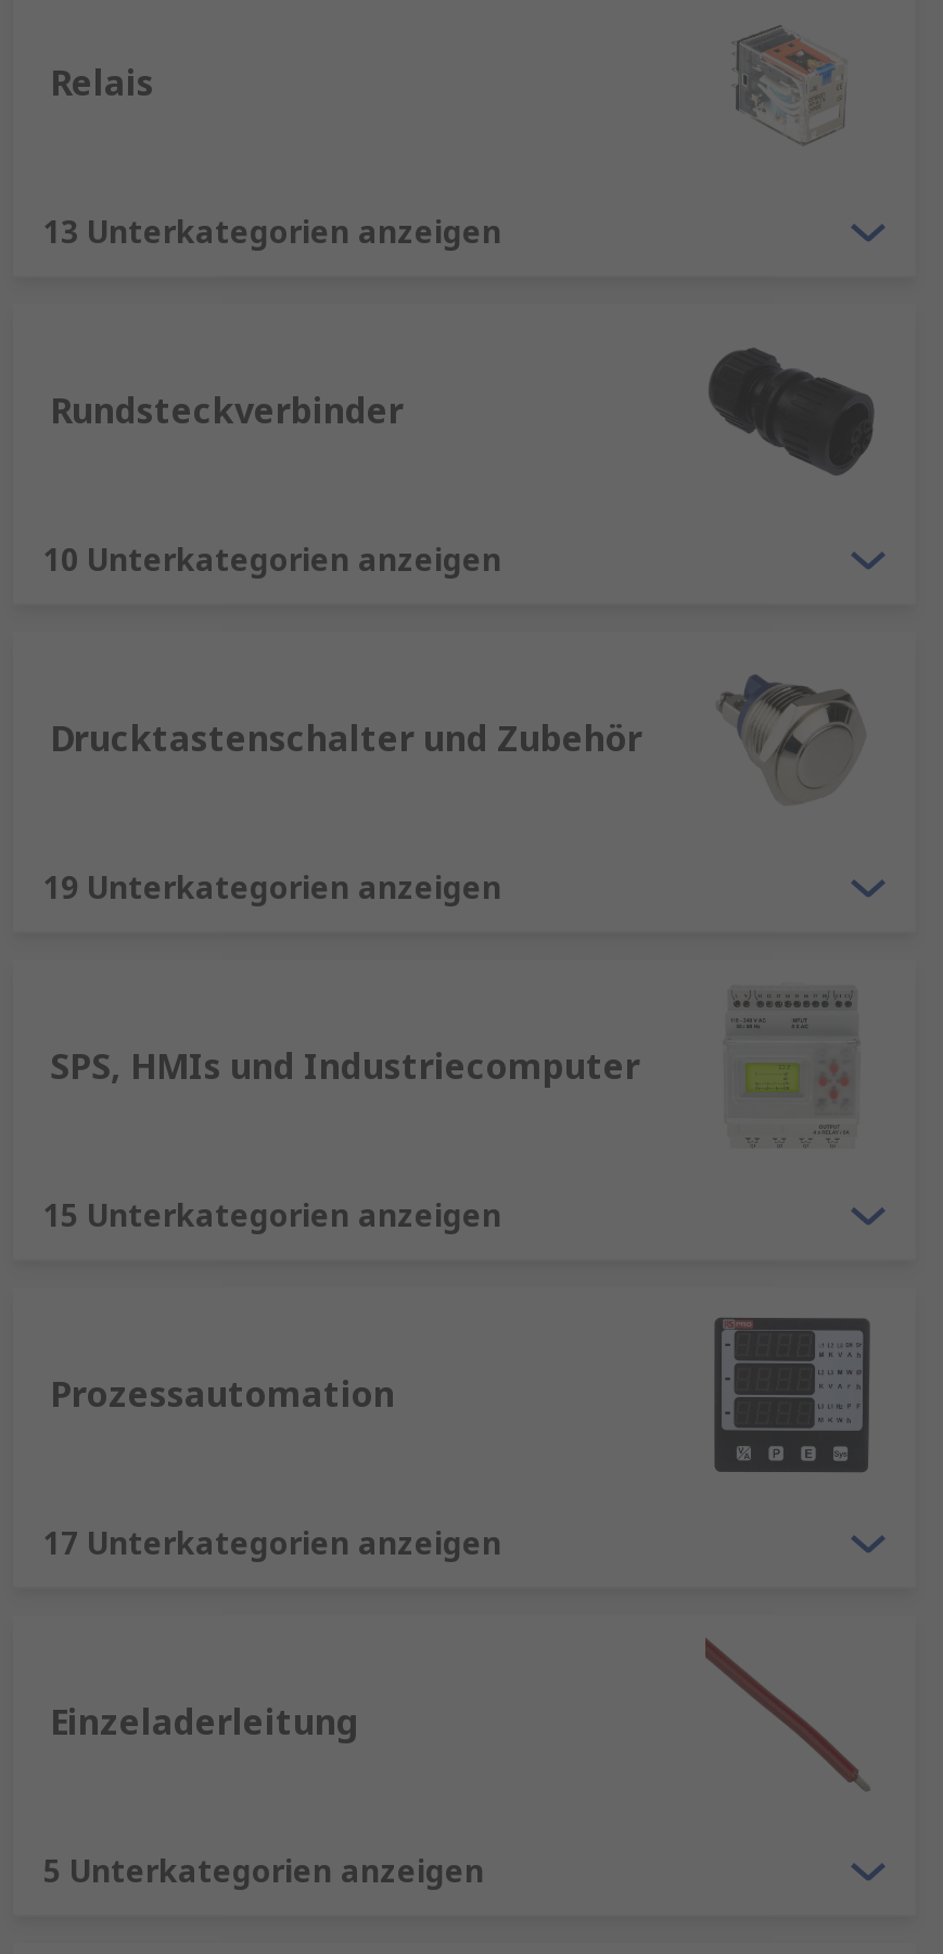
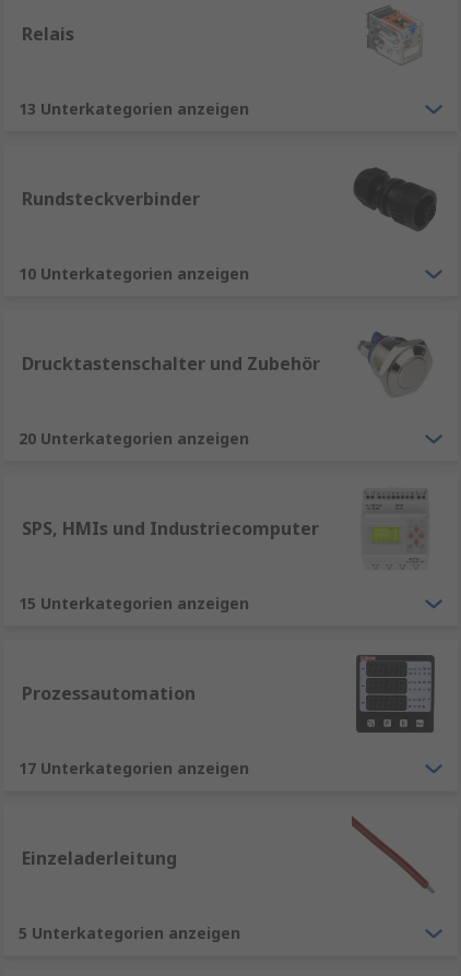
- 19 Unterkategorien anzeigen
+ 20 Unterkategorien anzeigen
